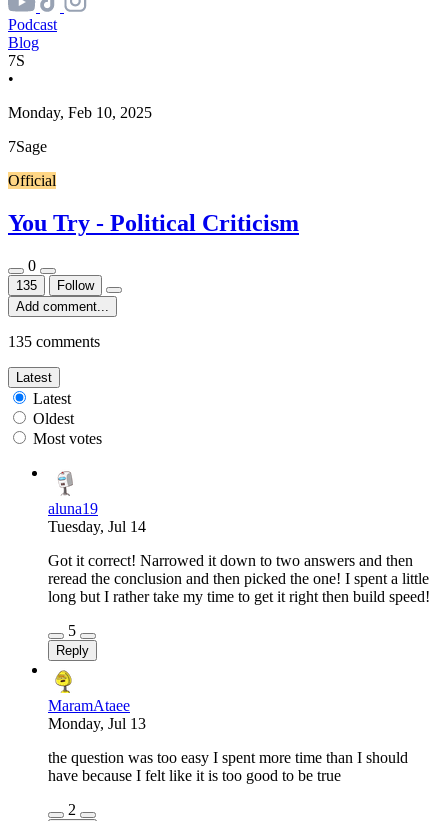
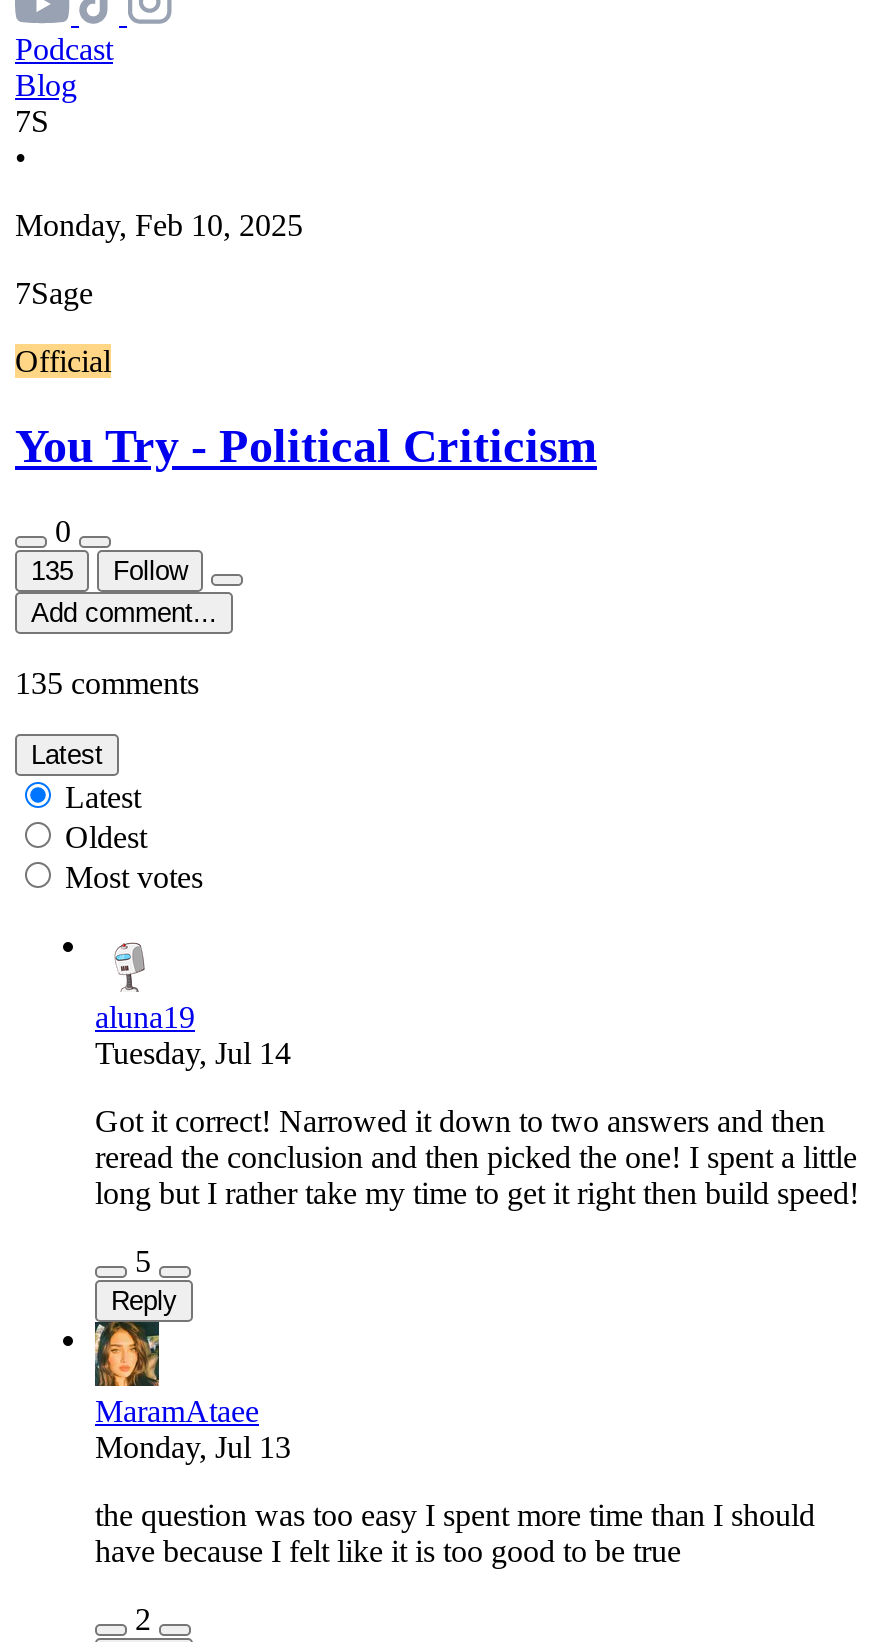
- [image]
+ [image]
